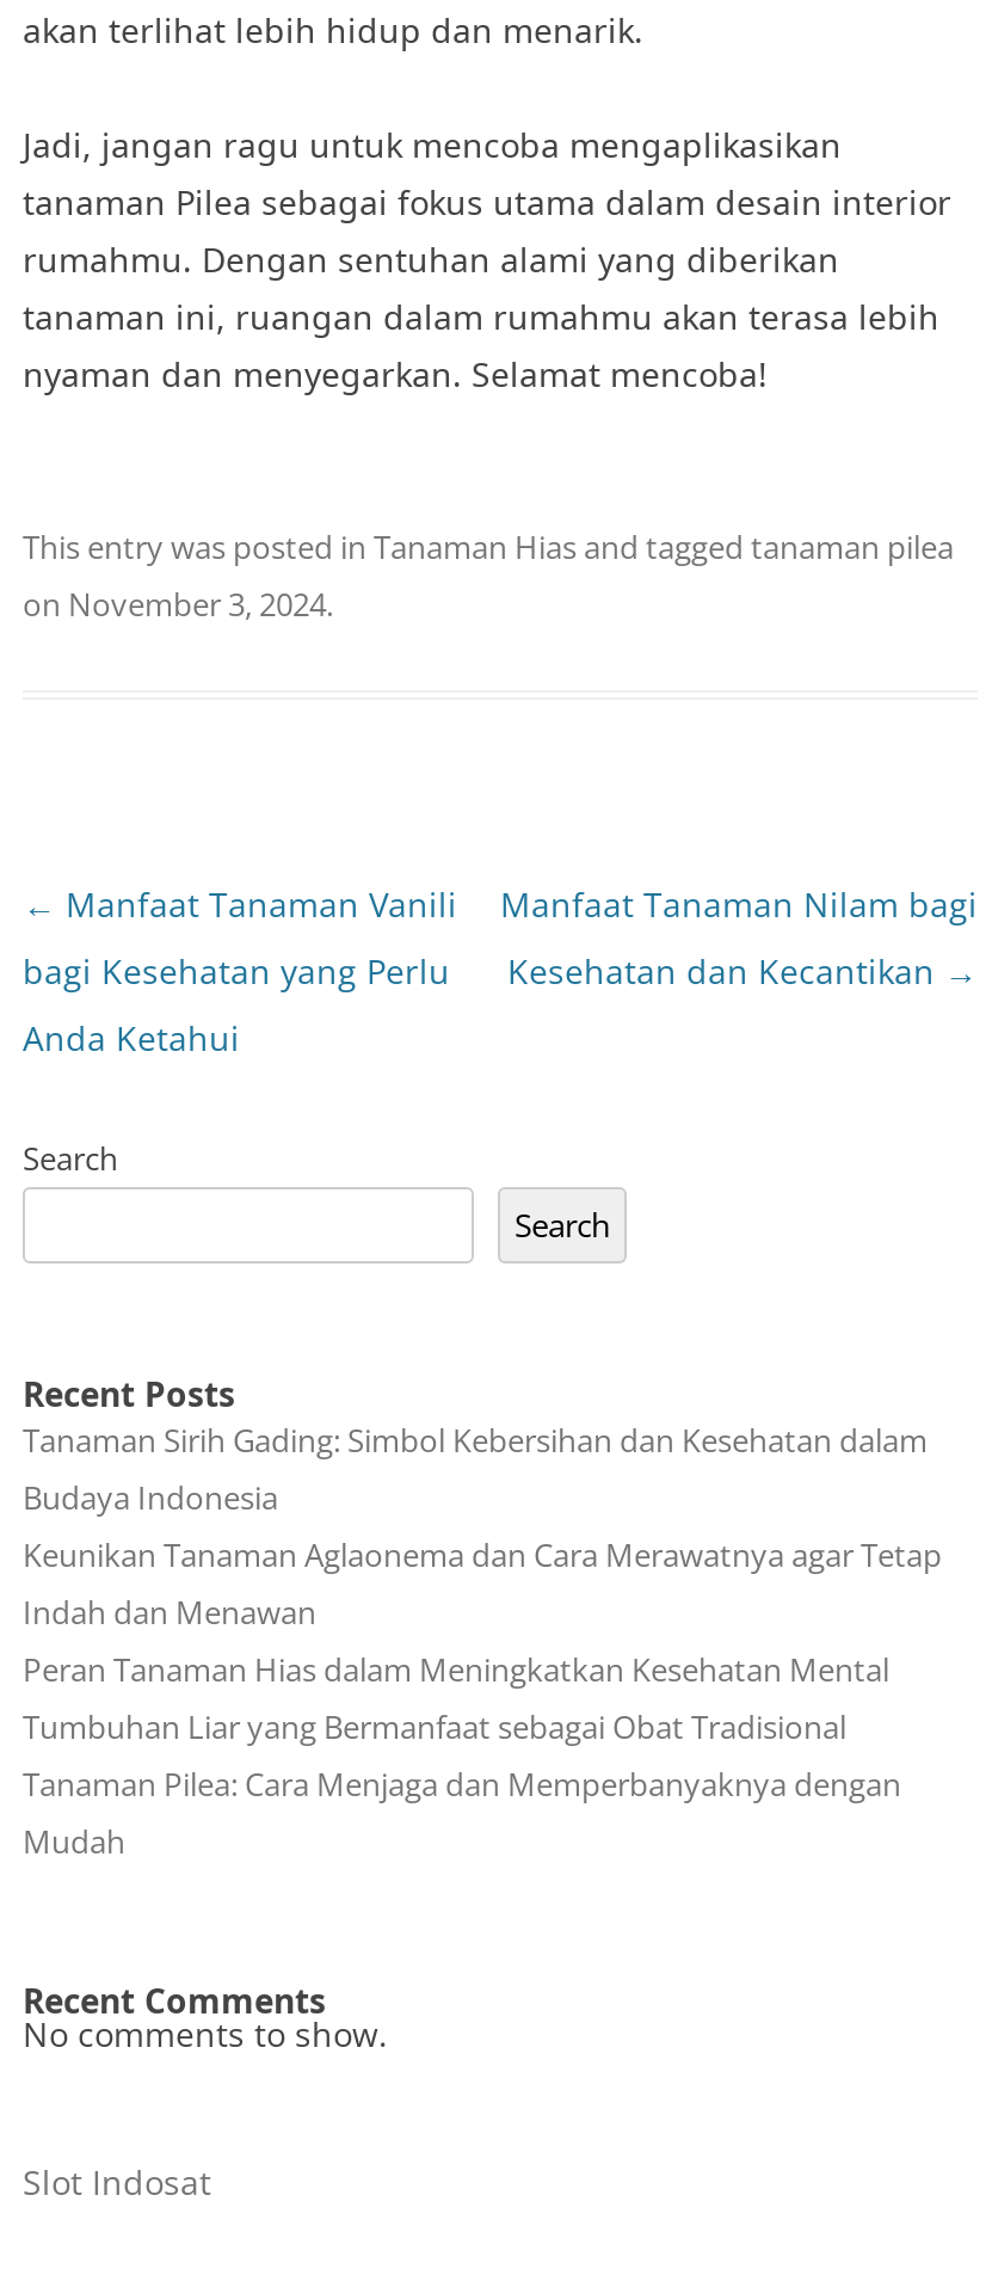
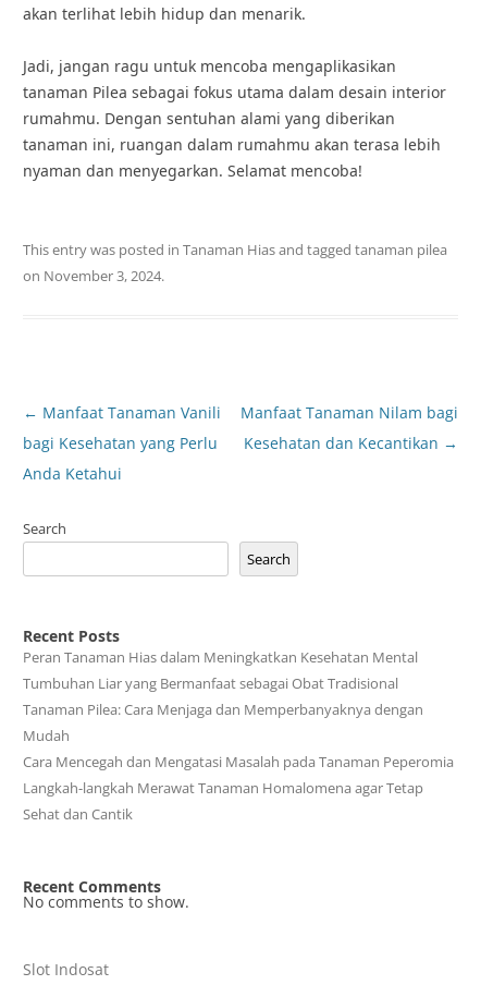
- Tanaman Sirih Gading: Simbol Kebersihan dan Kesehatan dalam
- Budaya Indonesia
- Keunikan Tanaman Aglaonema dan Cara Merawatnya agar Tetap
- Indah dan Menawan

moved up: Peran Tanaman Hias dalam Meningkatkan Kesehatan Mental | Tumbuhan Liar yang Bermanfaat sebagai Obat Tradisional | Tanaman Pilea: Cara Menjaga dan Memperbanyaknya dengan | Mudah

+ Cara Mencegah dan Mengatasi Masalah pada Tanaman Peperomia
+ Langkah-langkah Merawat Tanaman Homalomena agar Tetap
+ Sehat dan Cantik
